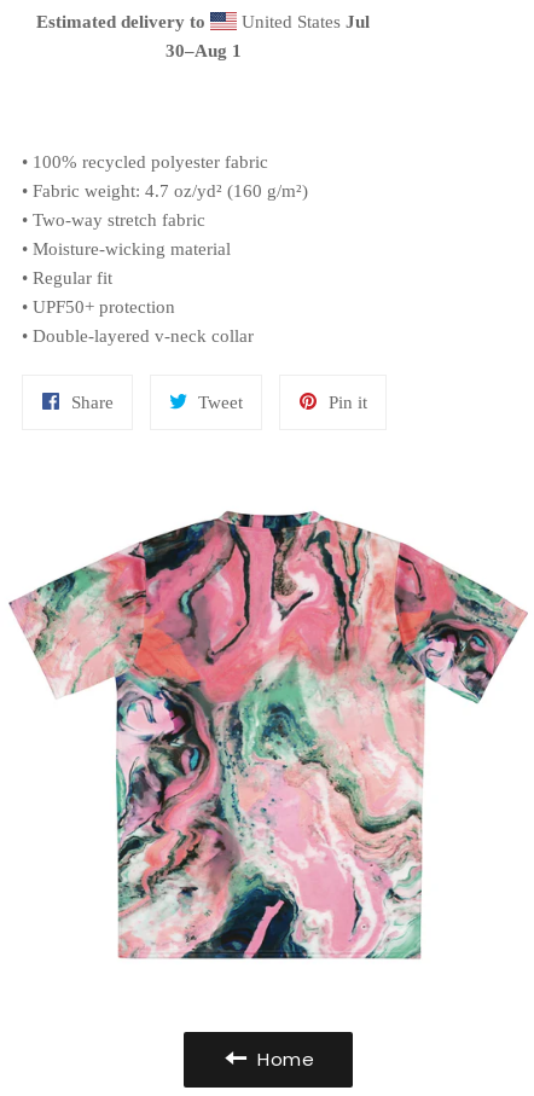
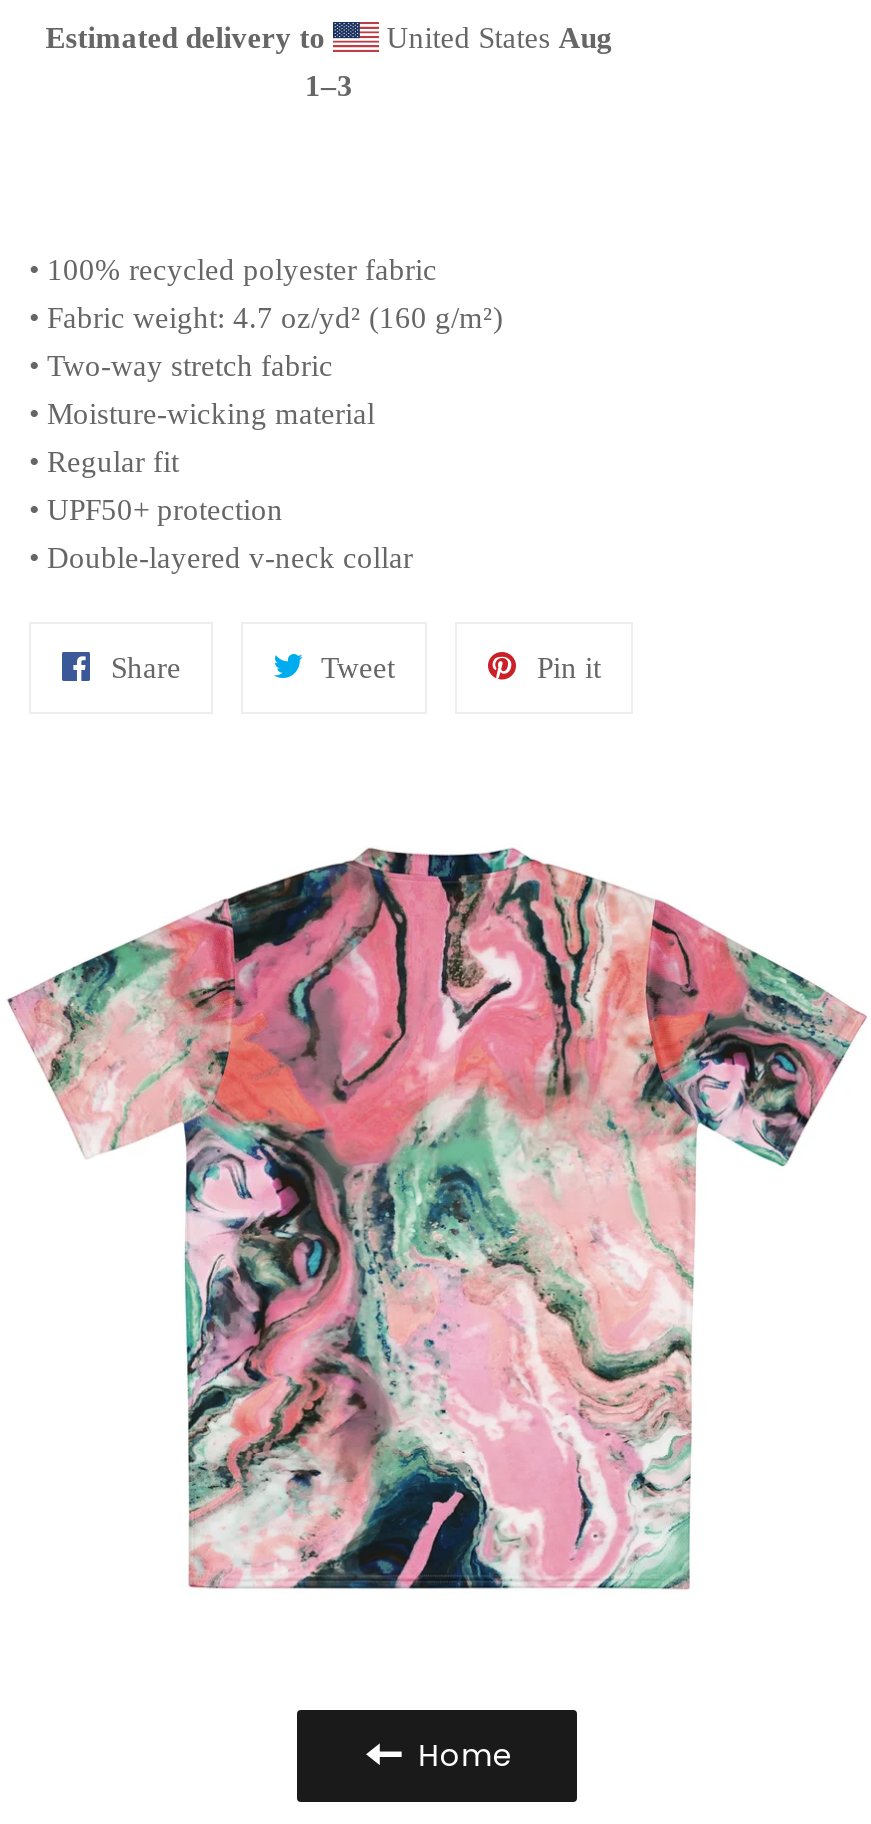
- United States Jul
+ United States Aug

- 30–Aug 1
+ 1–3
